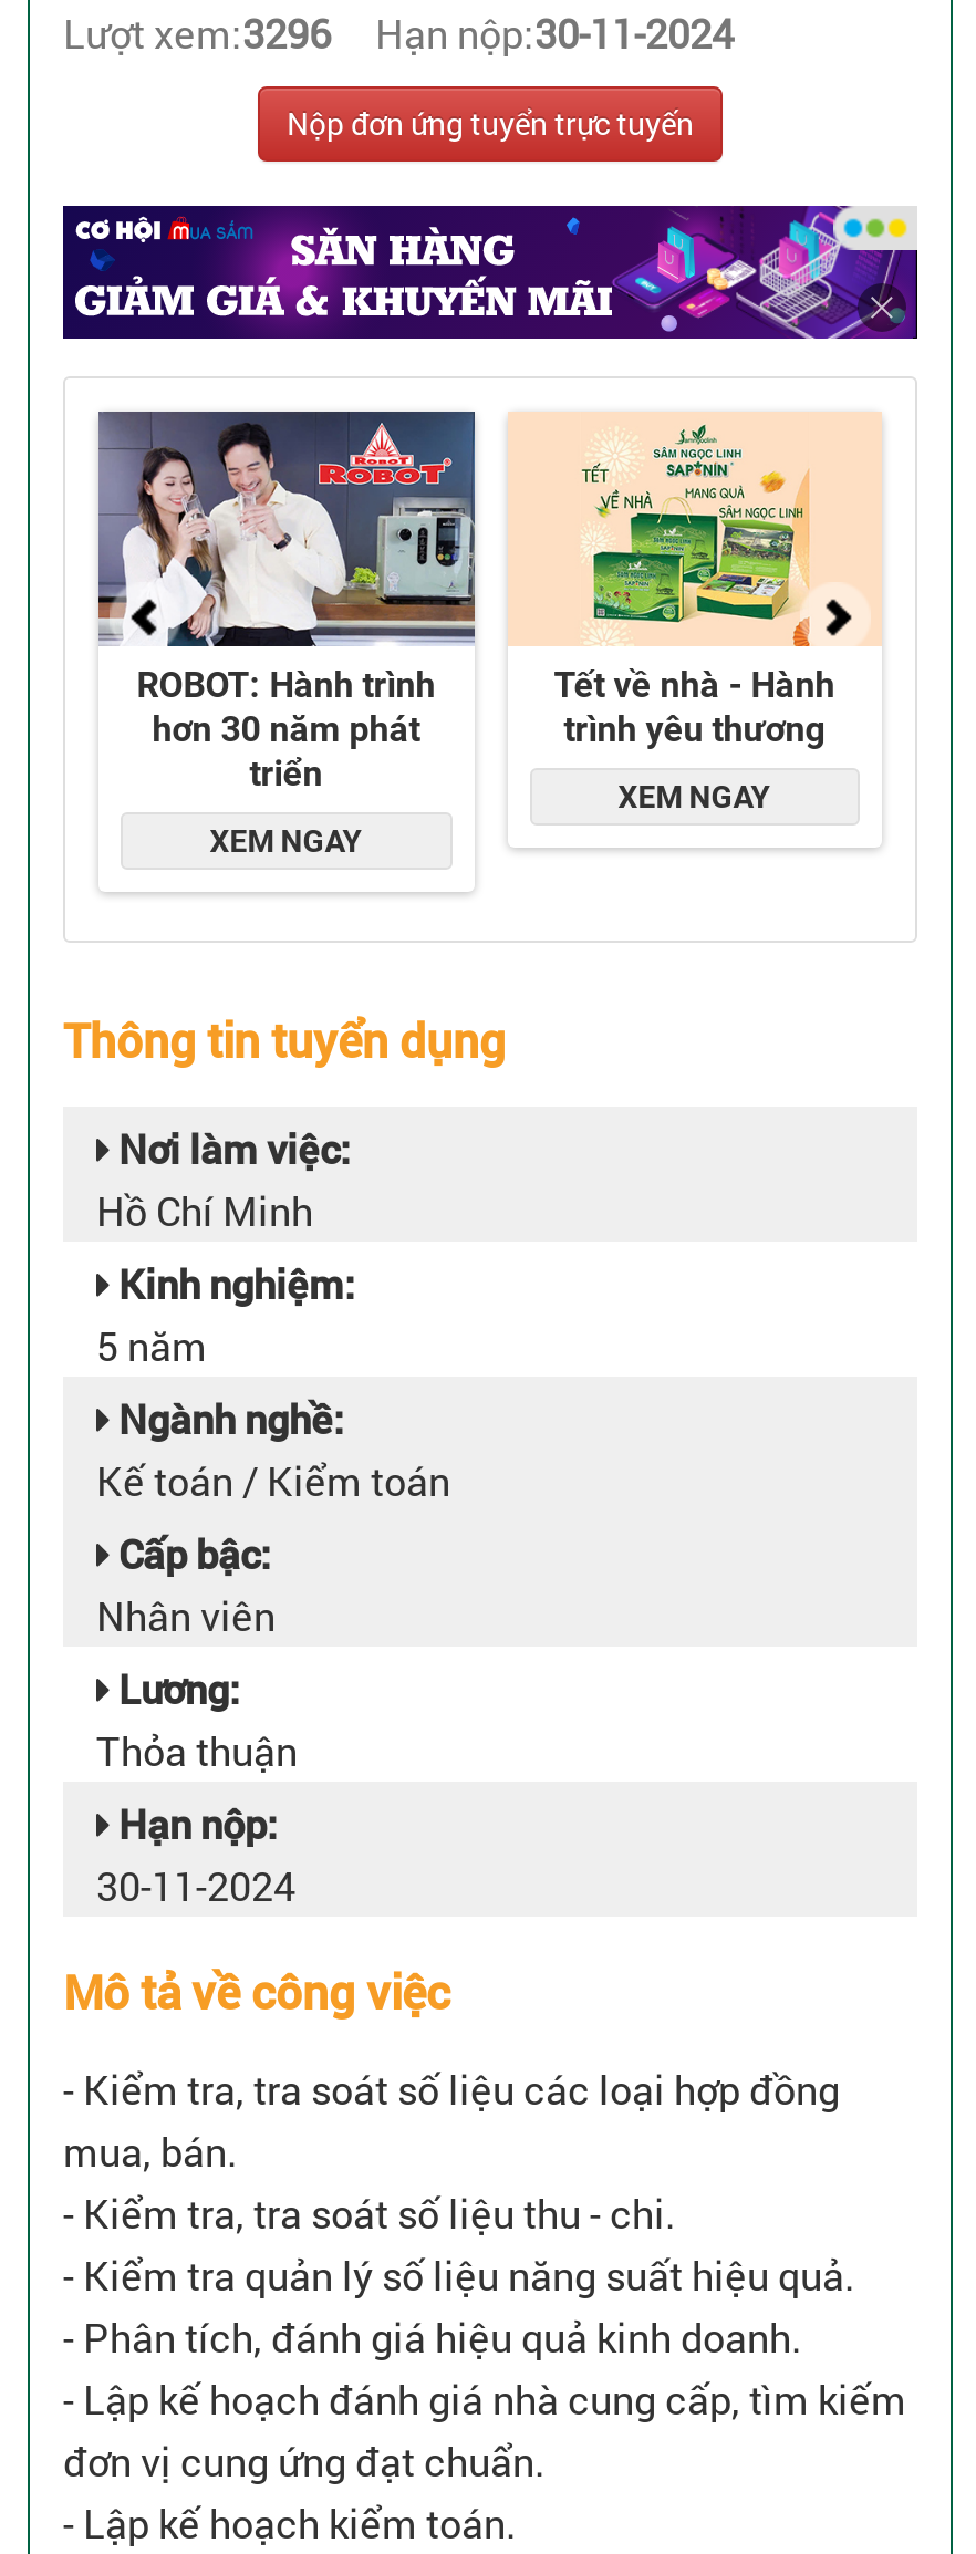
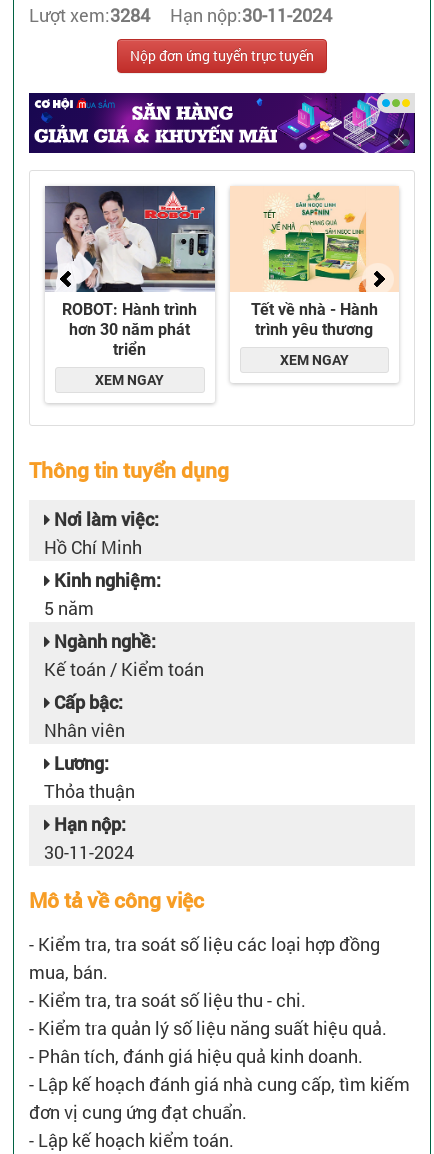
- Lượt xem:3296 Hạn nộp:30-11-2024
+ Lượt xem:3284 Hạn nộp:30-11-2024
